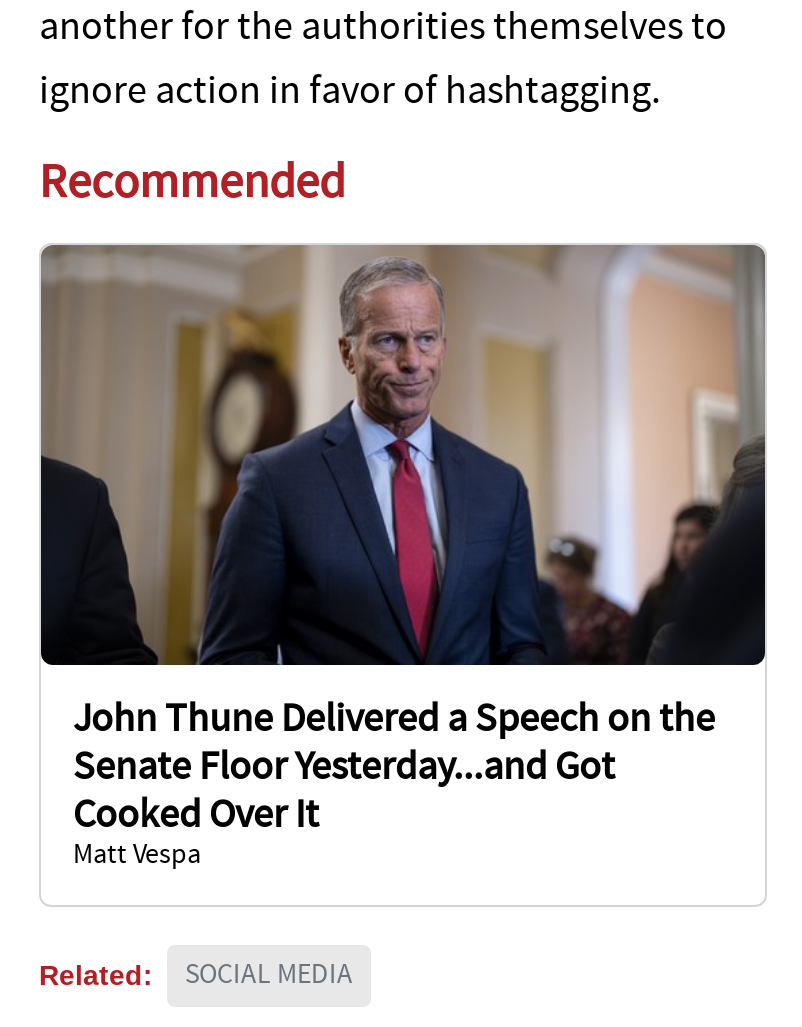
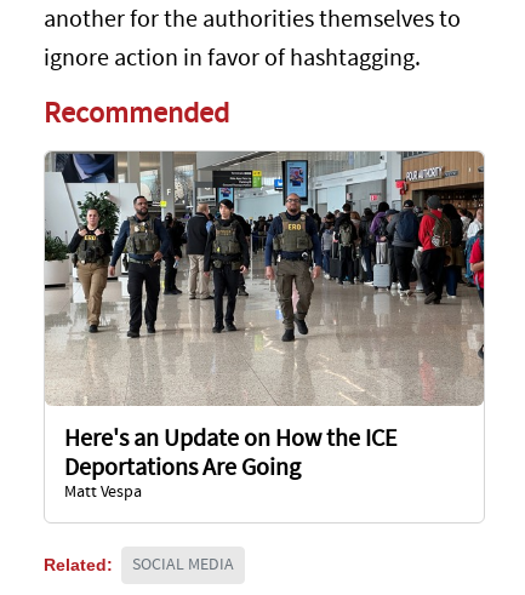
- [image]
- John Thune Delivered a Speech on the
- Senate Floor Yesterday...and Got
- Cooked Over It
+ [image]
+ Here's an Update on How the ICE
+ Deportations Are Going
